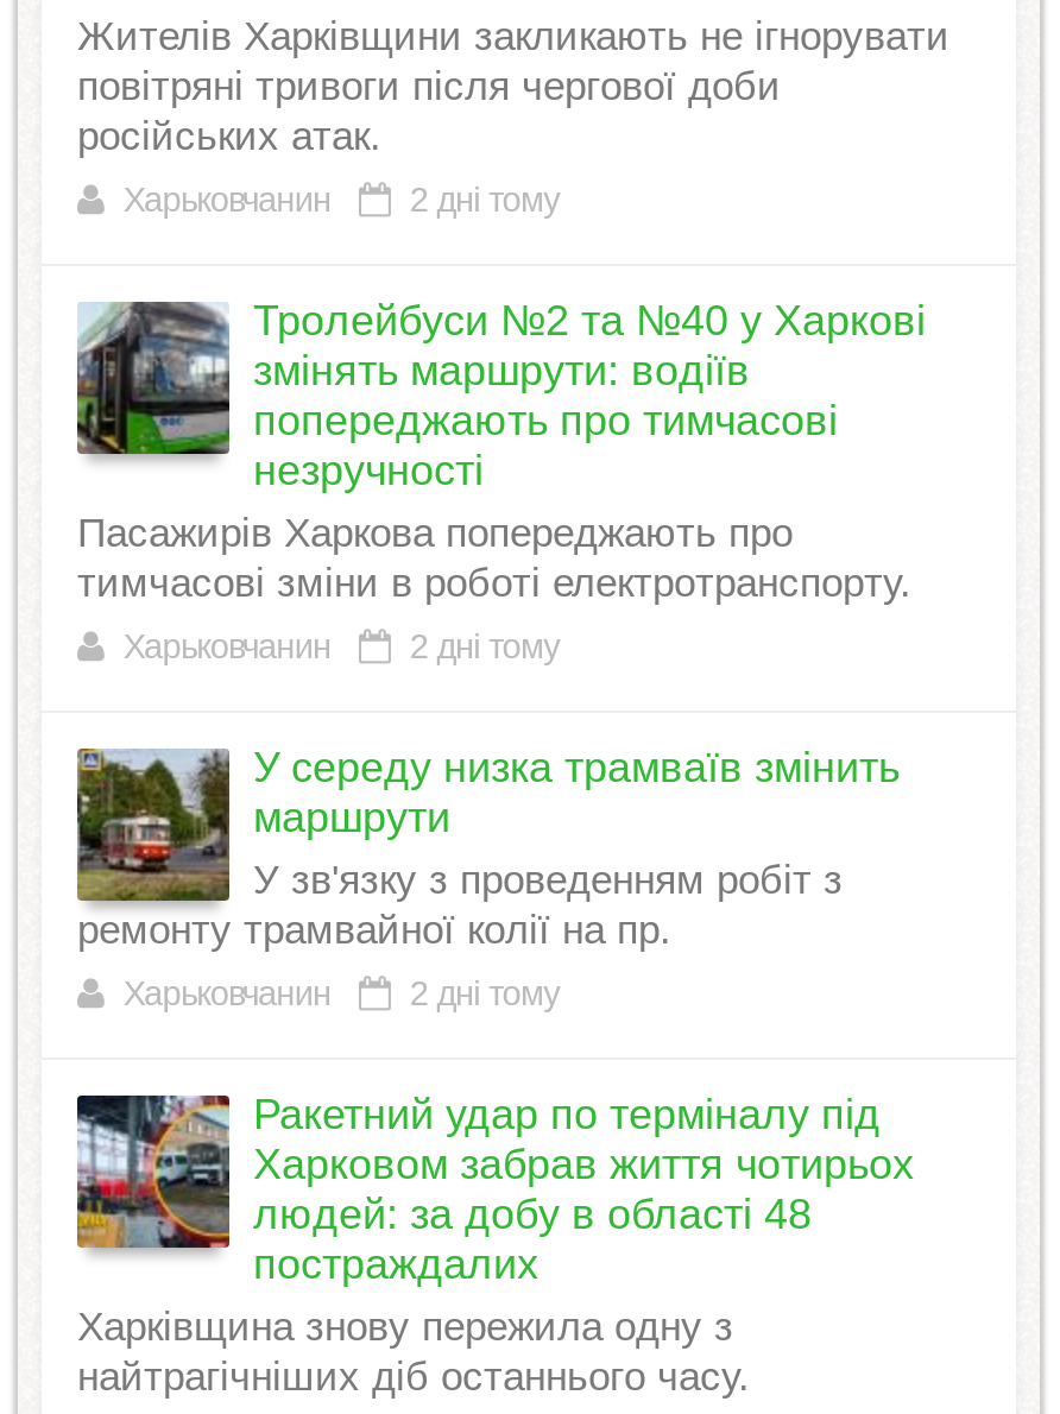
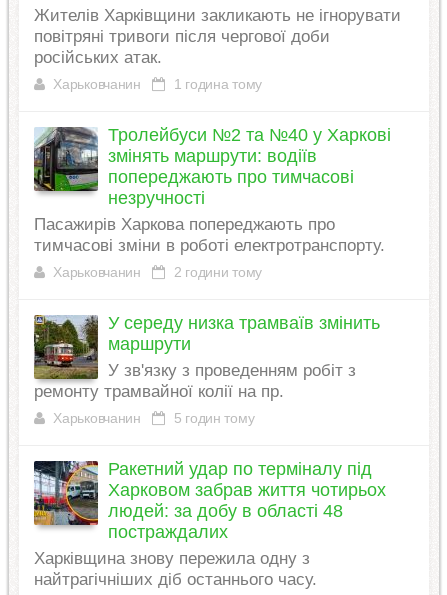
- Харьковчанин 2 дні тому
+ Харьковчанин 1 година тому

- Харьковчанин 2 дні тому
+ Харьковчанин 2 години тому

- Харьковчанин 2 дні тому
+ Харьковчанин 5 годин тому
